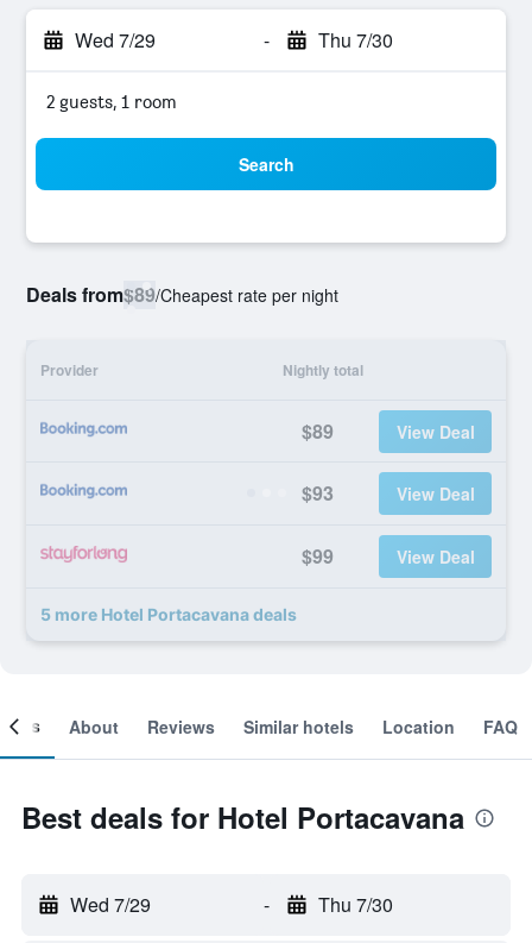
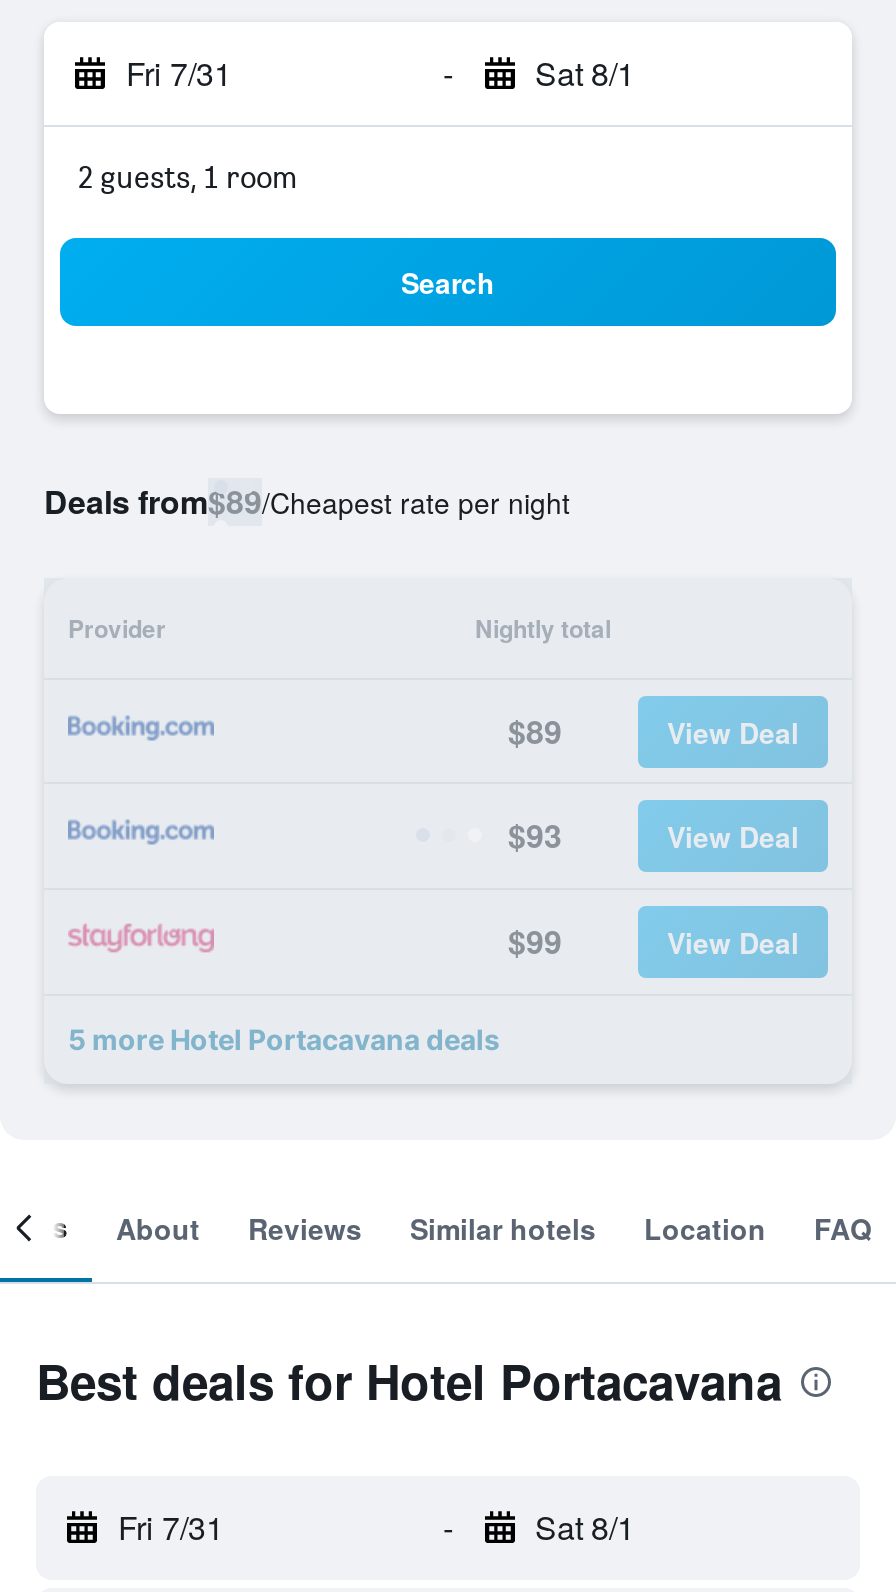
- Wed 7/29
+ Fri 7/31

- Thu 7/30
+ Sat 8/1

- Wed 7/29
+ Fri 7/31

- Thu 7/30
+ Sat 8/1
